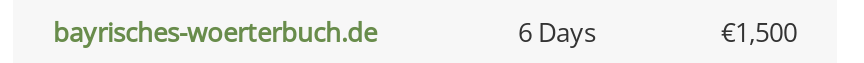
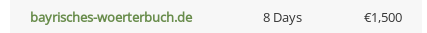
- 6 Days
+ 8 Days
